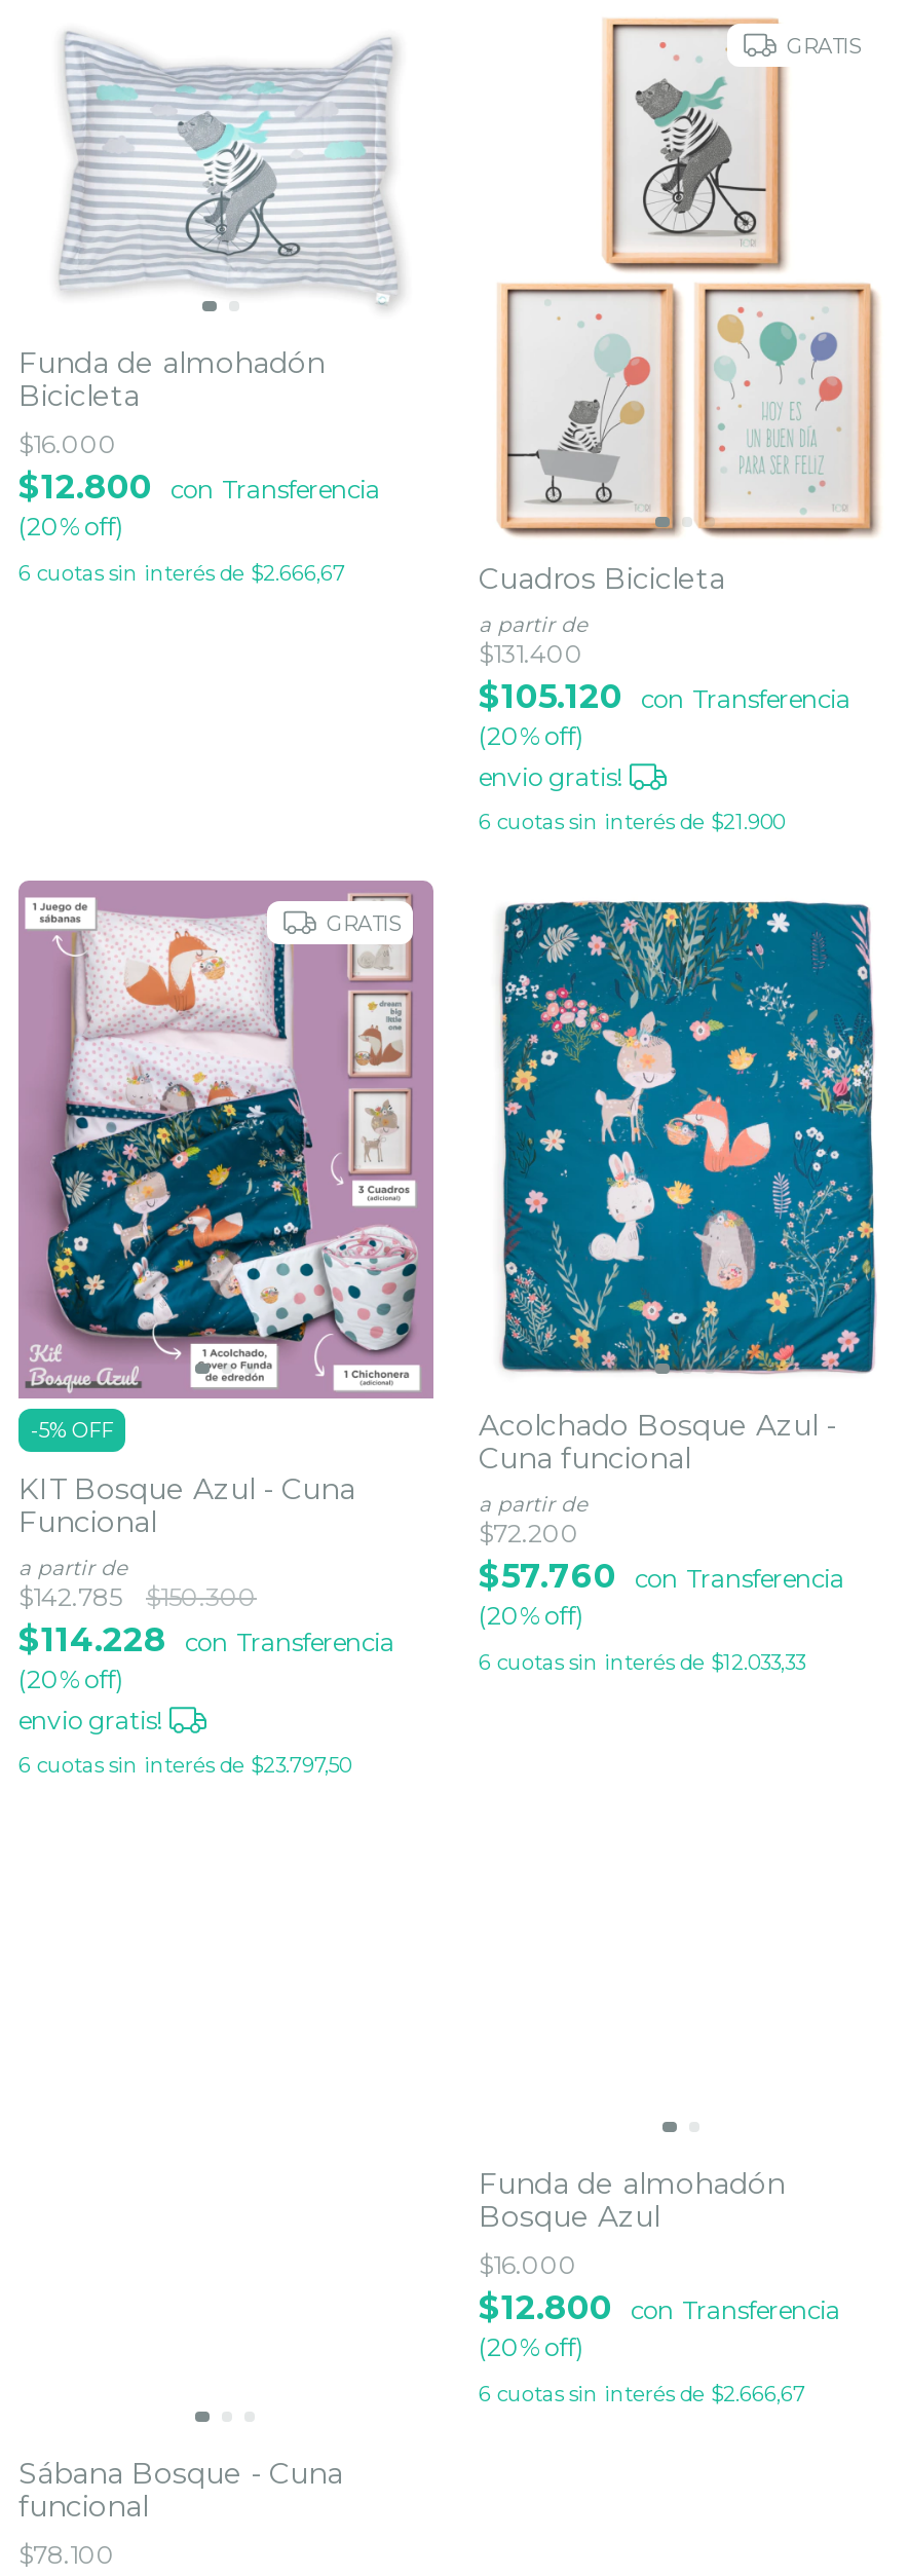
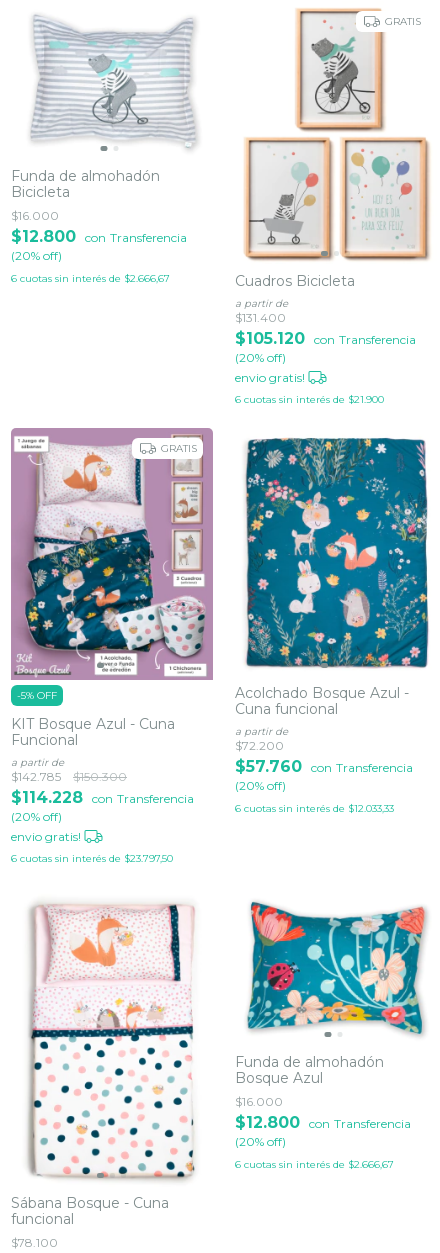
+ [image]

+ [image]
